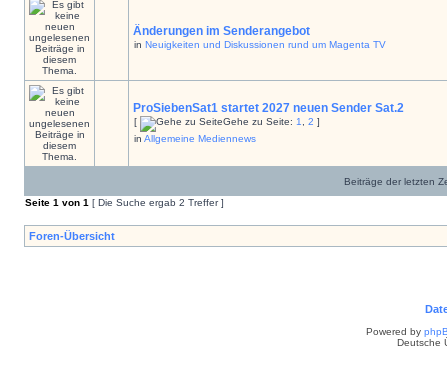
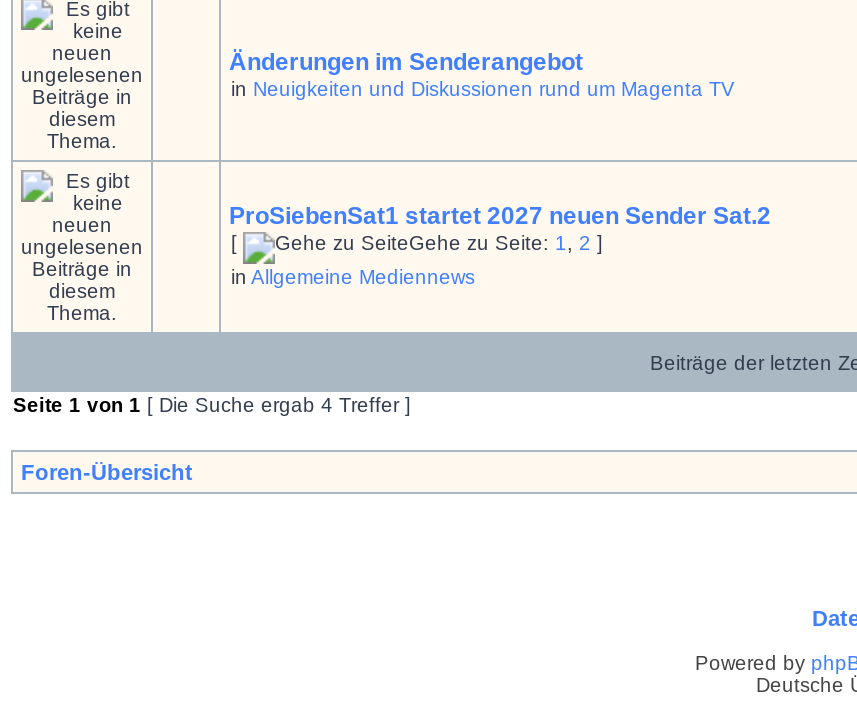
- Seite 1 von 1 [ Die Suche ergab 2 Treffer ]
+ Seite 1 von 1 [ Die Suche ergab 4 Treffer ]
